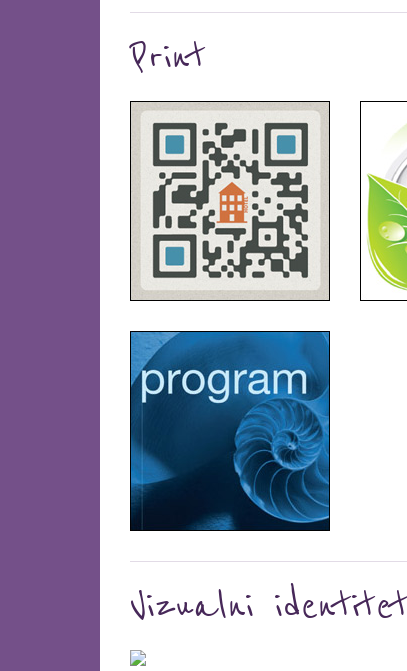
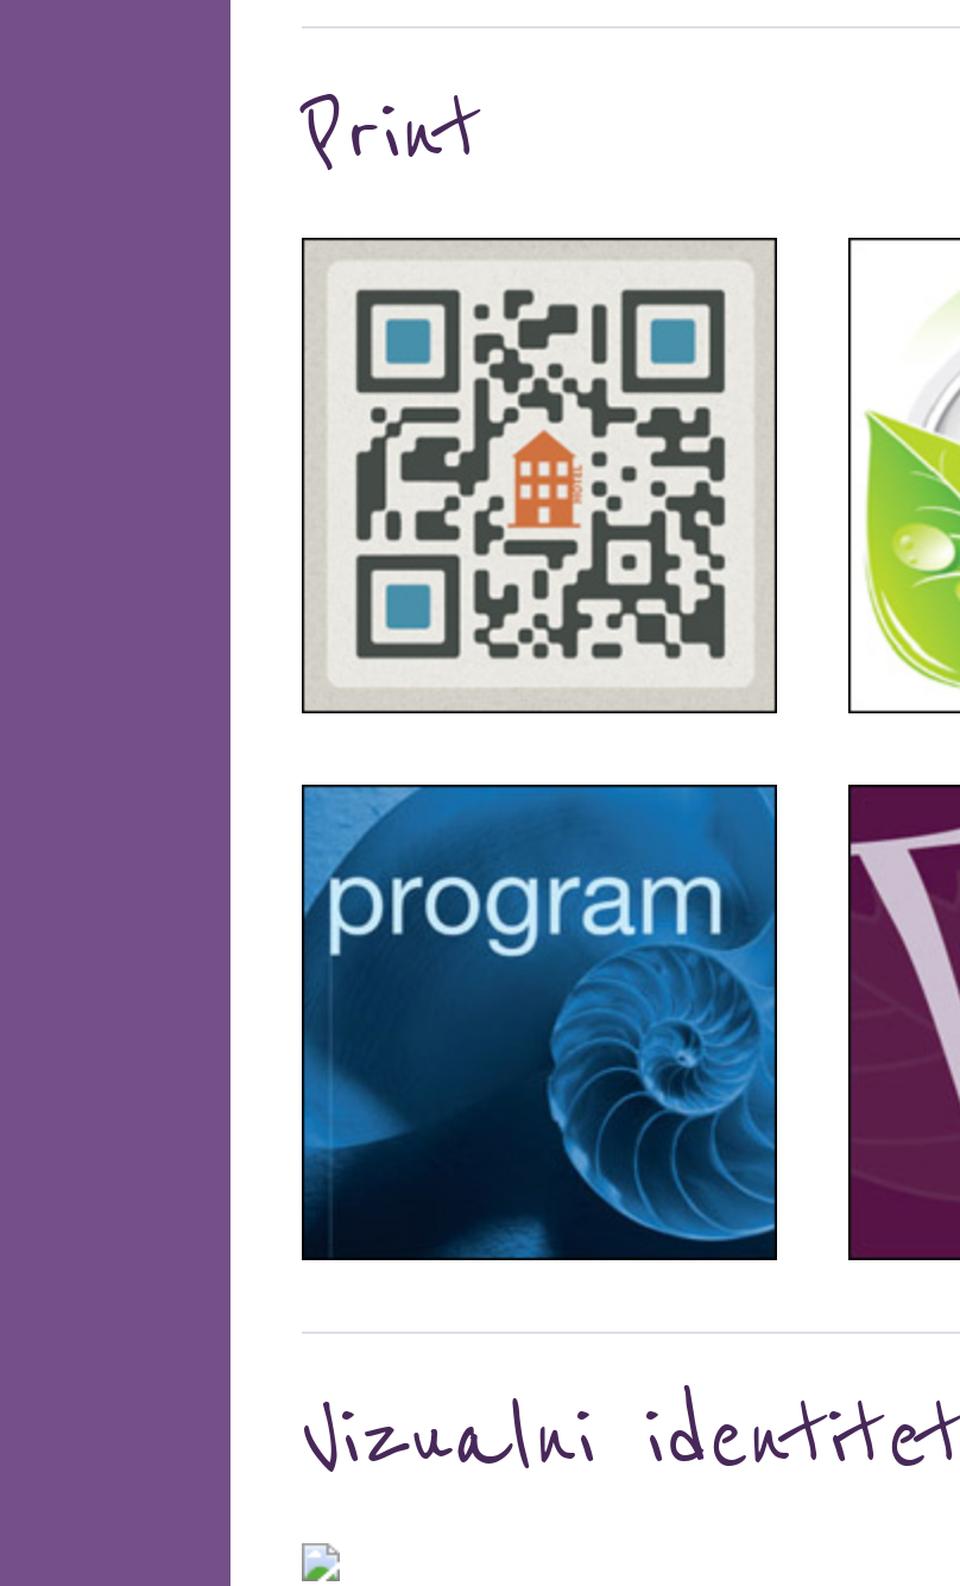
+ [image]
